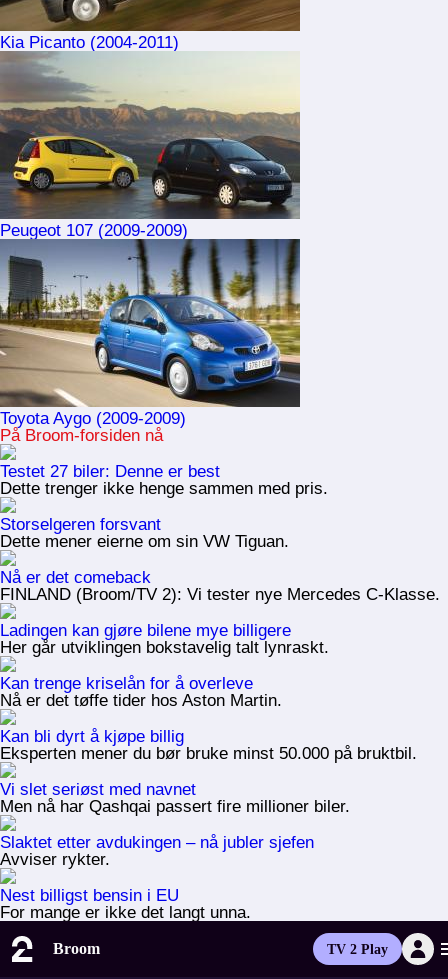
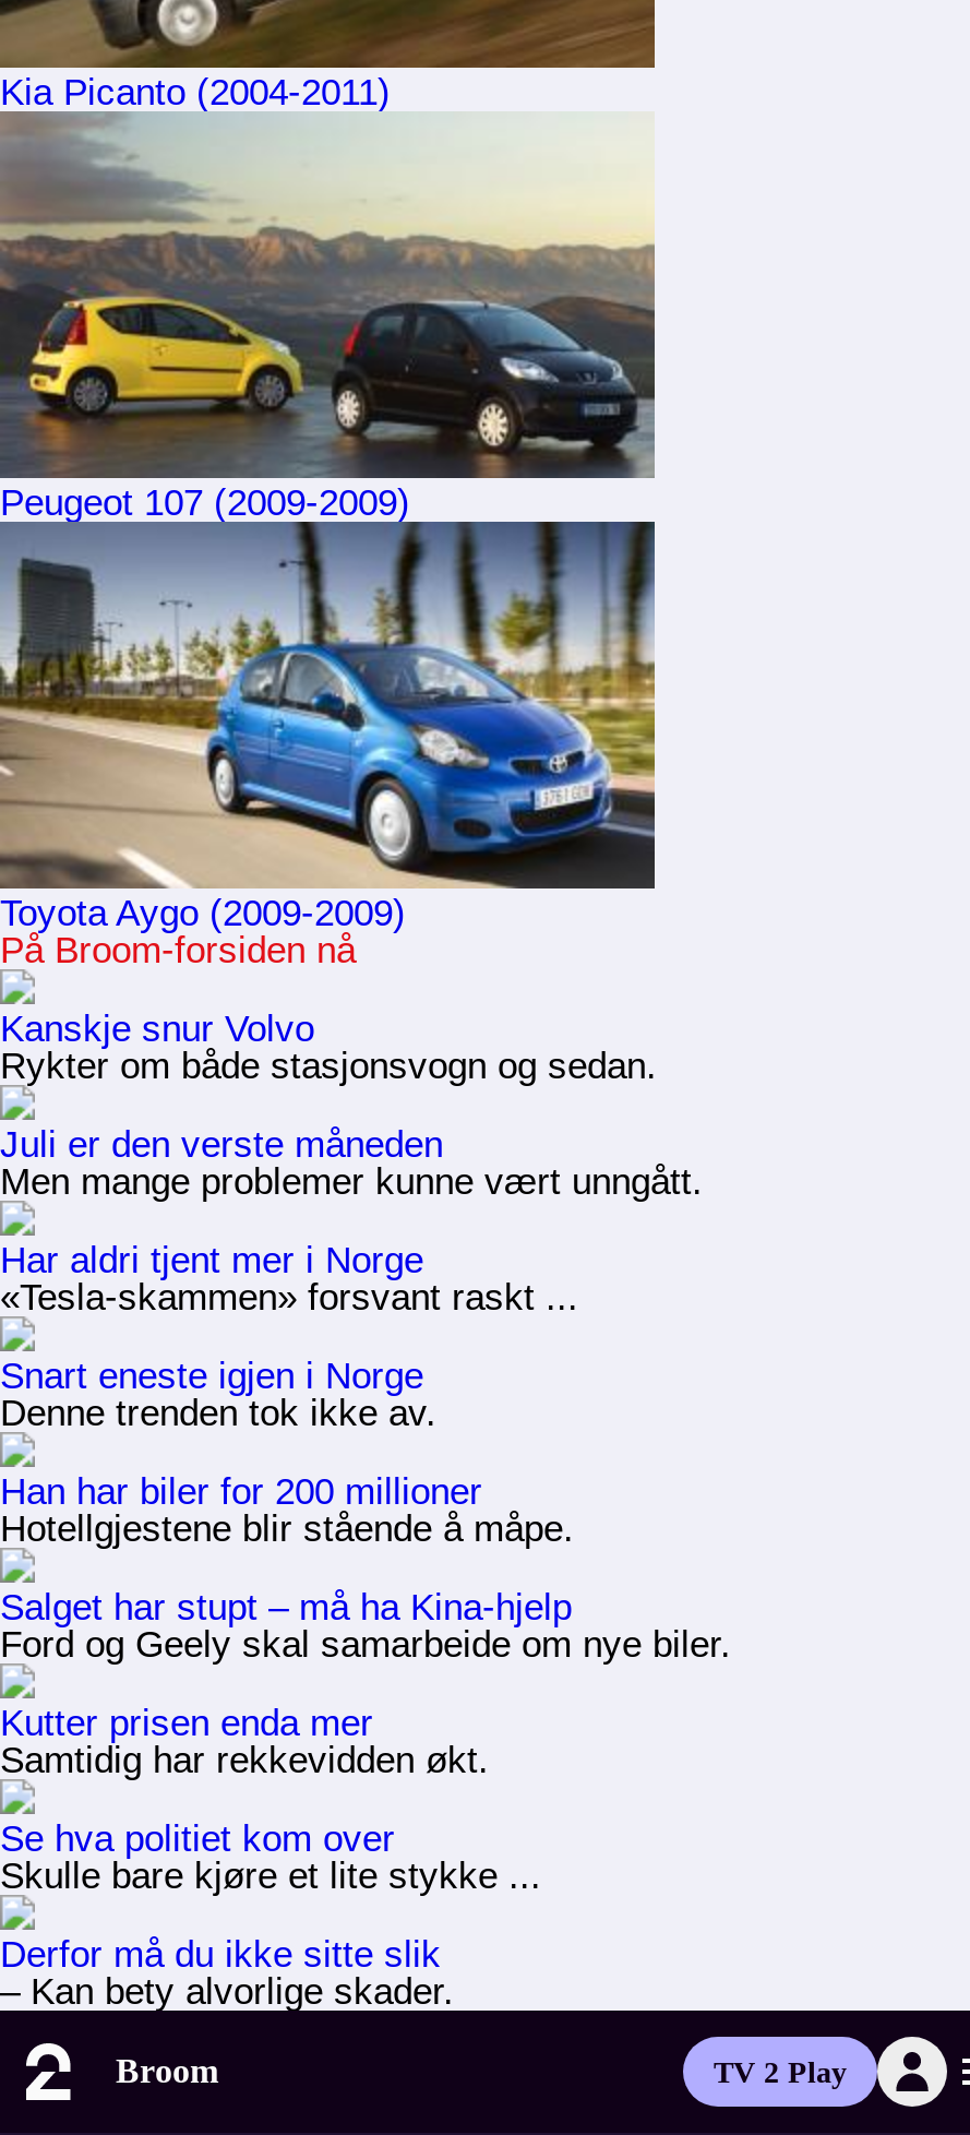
- Testet 27 biler: Denne er best
- Dette trenger ikke henge sammen med pris.
+ Kanskje snur Volvo
+ Rykter om både stasjonsvogn og sedan.

- Storselgeren forsvant
- Dette mener eierne om sin VW Tiguan.
+ Juli er den verste måneden
+ Men mange problemer kunne vært unngått.

- Nå er det comeback
- FINLAND (Broom/TV 2): Vi tester nye Mercedes C-Klasse.
+ Har aldri tjent mer i Norge
+ «Tesla-skammen» forsvant raskt ...

- Ladingen kan gjøre bilene mye billigere
- Her går utviklingen bokstavelig talt lynraskt.
+ Snart eneste igjen i Norge
+ Denne trenden tok ikke av.

- Kan trenge kriselån for å overleve
- Nå er det tøffe tider hos Aston Martin.
+ Han har biler for 200 millioner
+ Hotellgjestene blir stående å måpe.

- Kan bli dyrt å kjøpe billig
- Eksperten mener du bør bruke minst 50.000 på bruktbil.
+ Salget har stupt – må ha Kina-hjelp
+ Ford og Geely skal samarbeide om nye biler.

- Vi slet seriøst med navnet
- Men nå har Qashqai passert fire millioner biler.
+ Kutter prisen enda mer
+ Samtidig har rekkevidden økt.

- Slaktet etter avdukingen – nå jubler sjefen
- Avviser rykter.
+ Se hva politiet kom over
+ Skulle bare kjøre et lite stykke ...

- Nest billigst bensin i EU
- For mange er ikke det langt unna.
+ Derfor må du ikke sitte slik
+ – Kan bety alvorlige skader.
